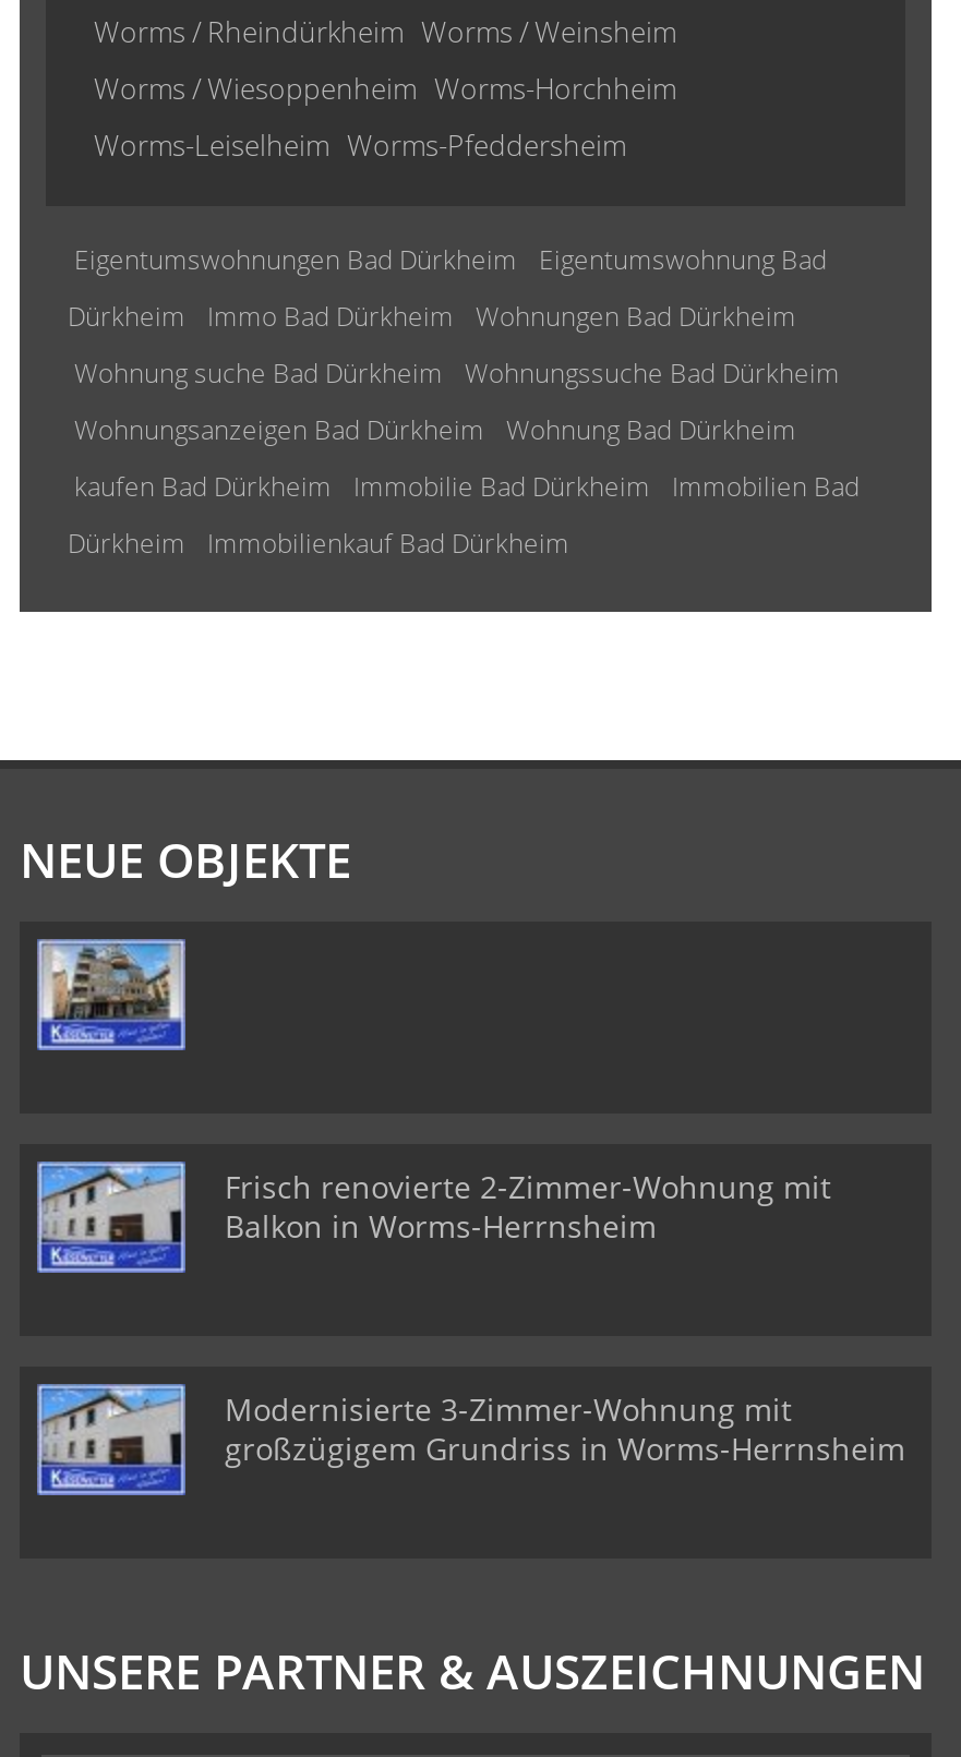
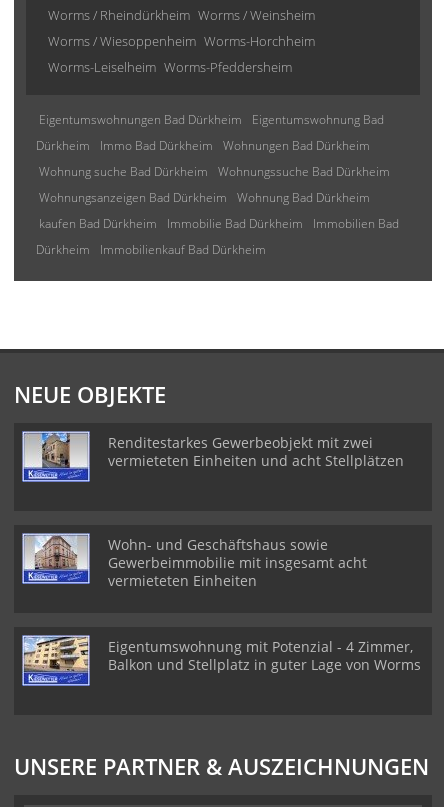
- [image]
+ [image]

- [image]
+ [image]

- Frisch renovierte 2-Zimmer-Wohnung mit
- Balkon in Worms-Herrnsheim
+ Renditestarkes Gewerbeobjekt mit zwei
+ vermieteten Einheiten und acht Stellplätzen

- [image]
- Modernisierte 3-Zimmer-Wohnung mit
- großzügigem Grundriss in Worms-Herrnsheim
+ [image]
+ Wohn- und Geschäftshaus sowie
+ Gewerbeimmobilie mit insgesamt acht
+ vermieteten Einheiten
+ Eigentumswohnung mit Potenzial - 4 Zimmer,
+ Balkon und Stellplatz in guter Lage von Worms
